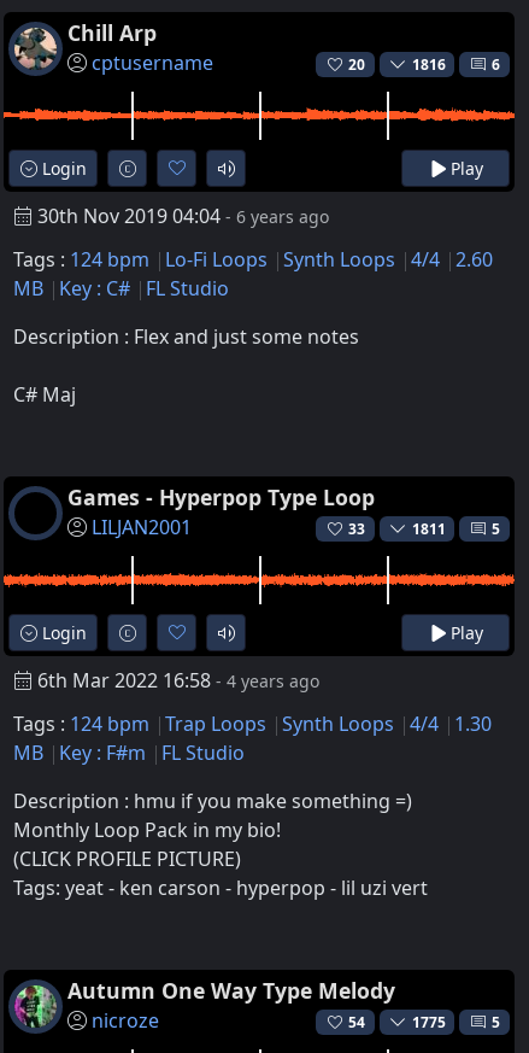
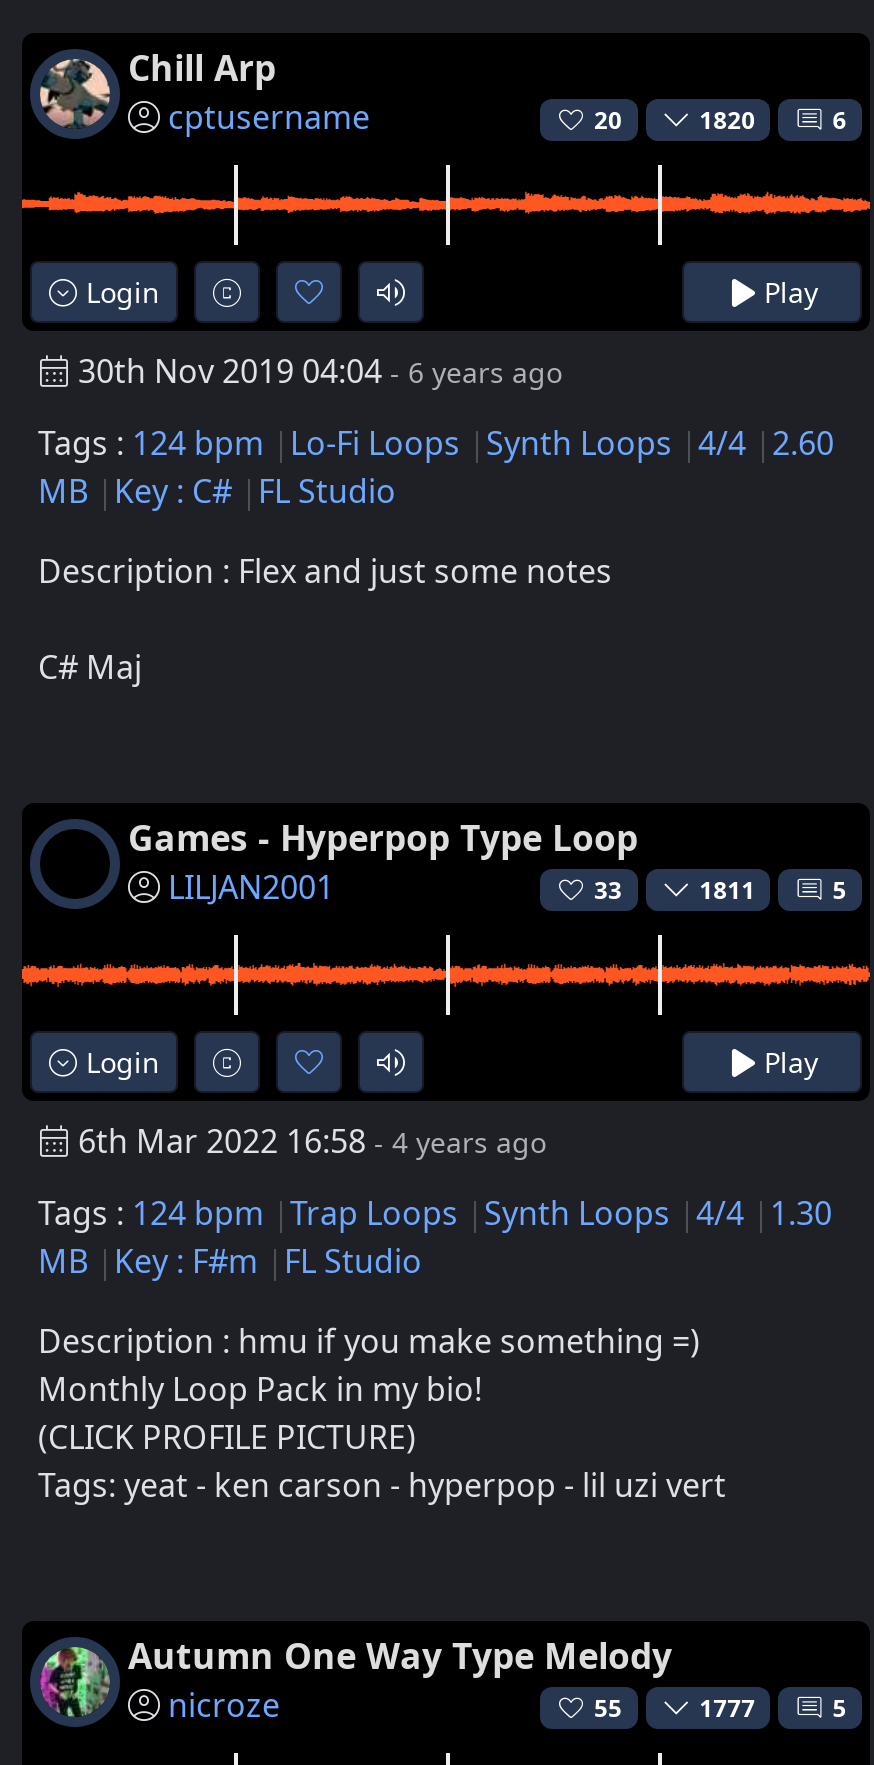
- 1816
+ 1820

- 54
+ 55

- 1775
+ 1777
